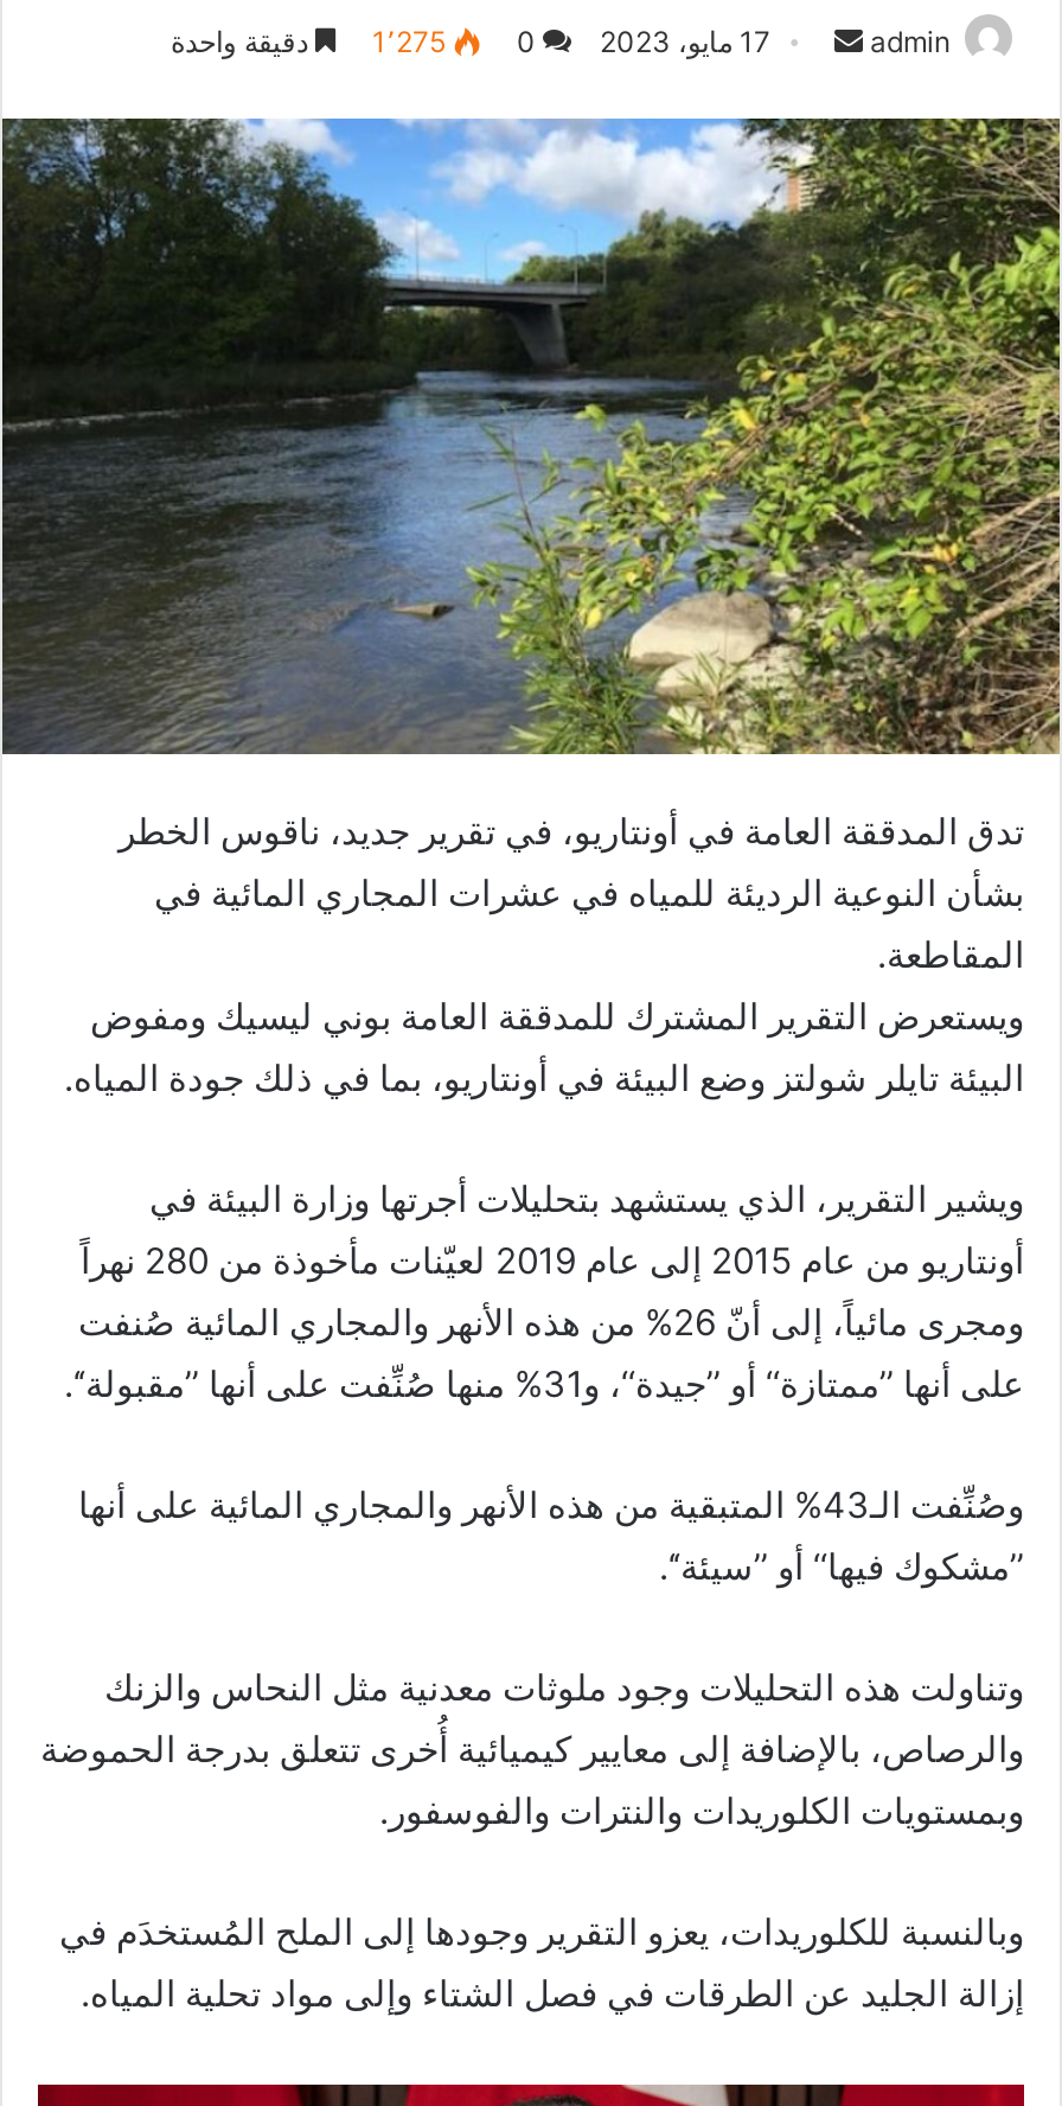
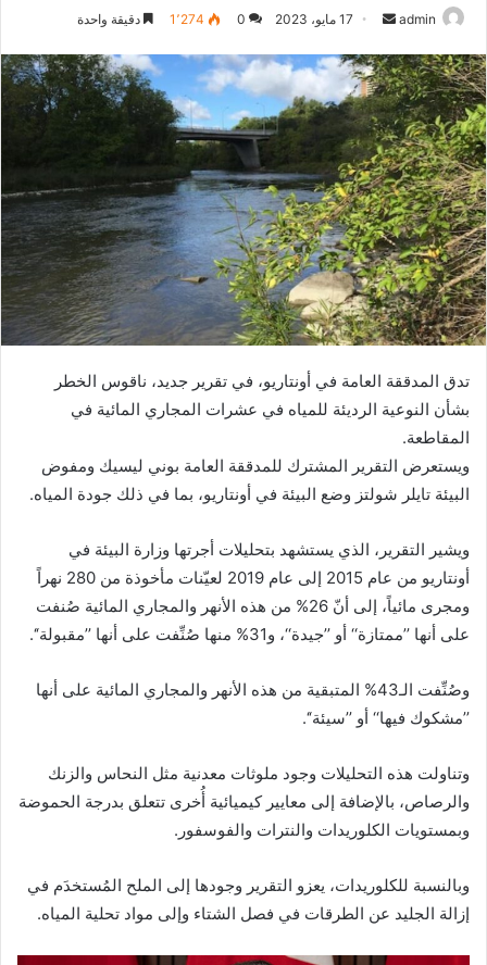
- 0 1٬275 دقيقة واحدة
+ 0 1٬274 دقيقة واحدة
